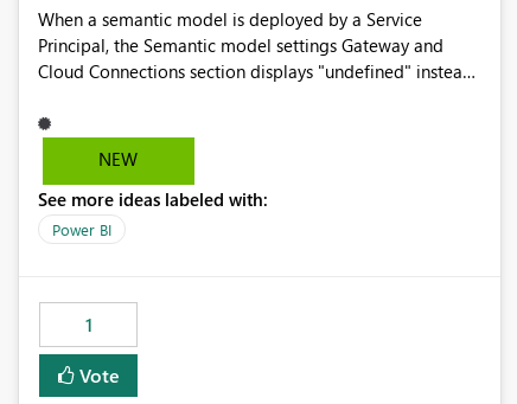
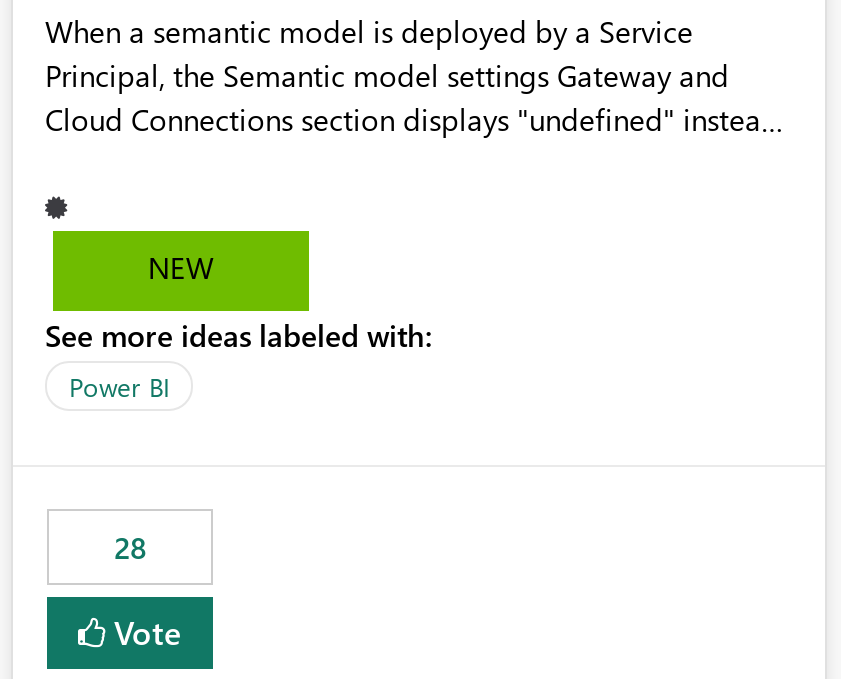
- 1
+ 28
